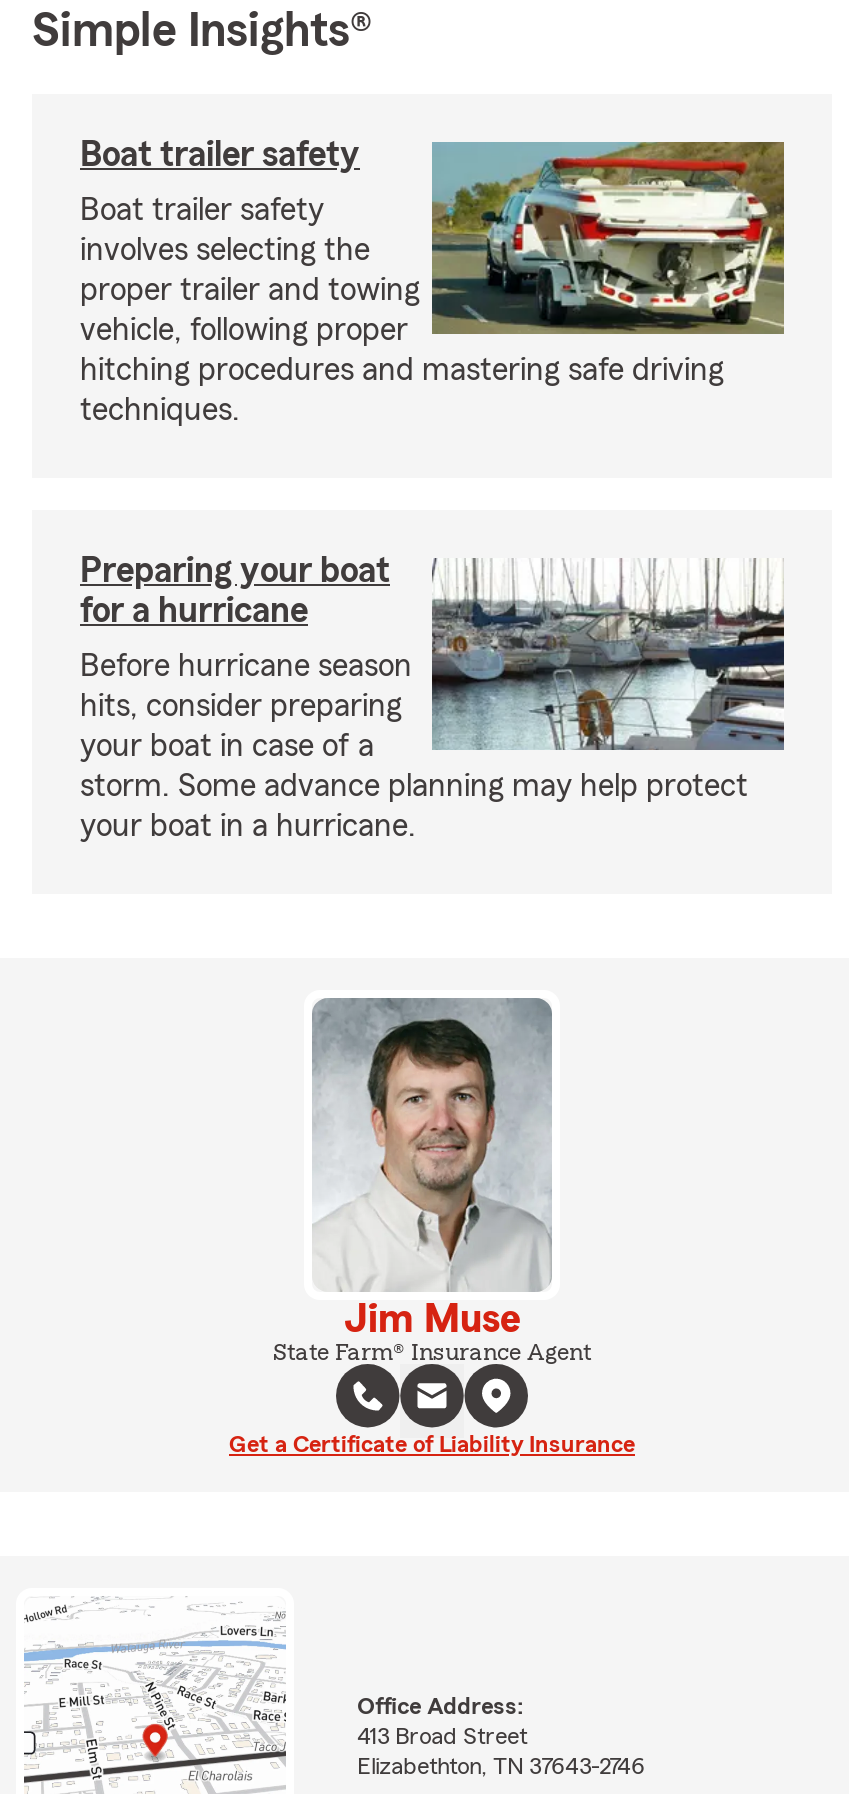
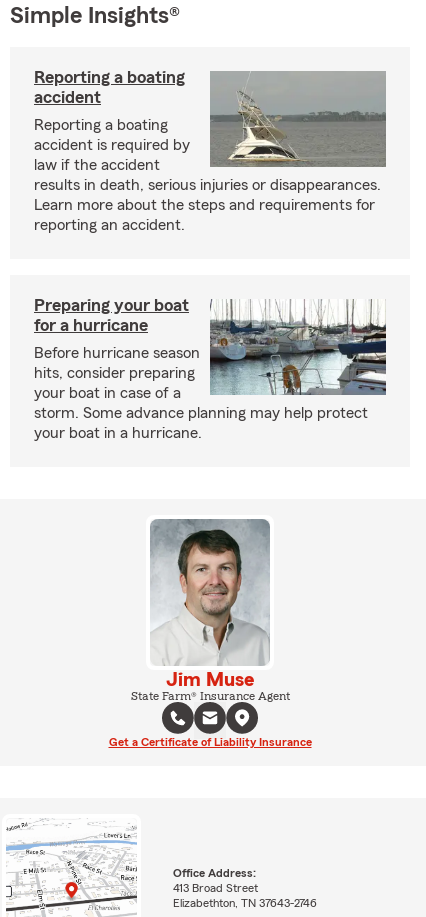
- Boat trailer safety
+ Reporting a boating
+ accident

- [image]
- Boat trailer safety
- involves selecting the
- proper trailer and towing
- vehicle, following proper
- hitching procedures and mastering safe driving
- techniques.
+ [image]
+ Reporting a boating
+ accident is required by
+ law if the accident
+ results in death, serious injuries or disappearances.
+ Learn more about the steps and requirements for
+ reporting an accident.
